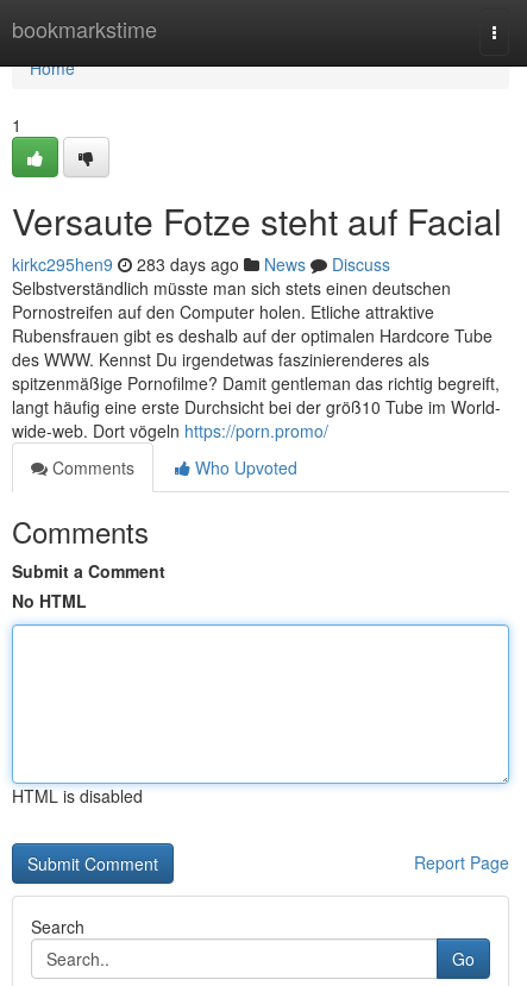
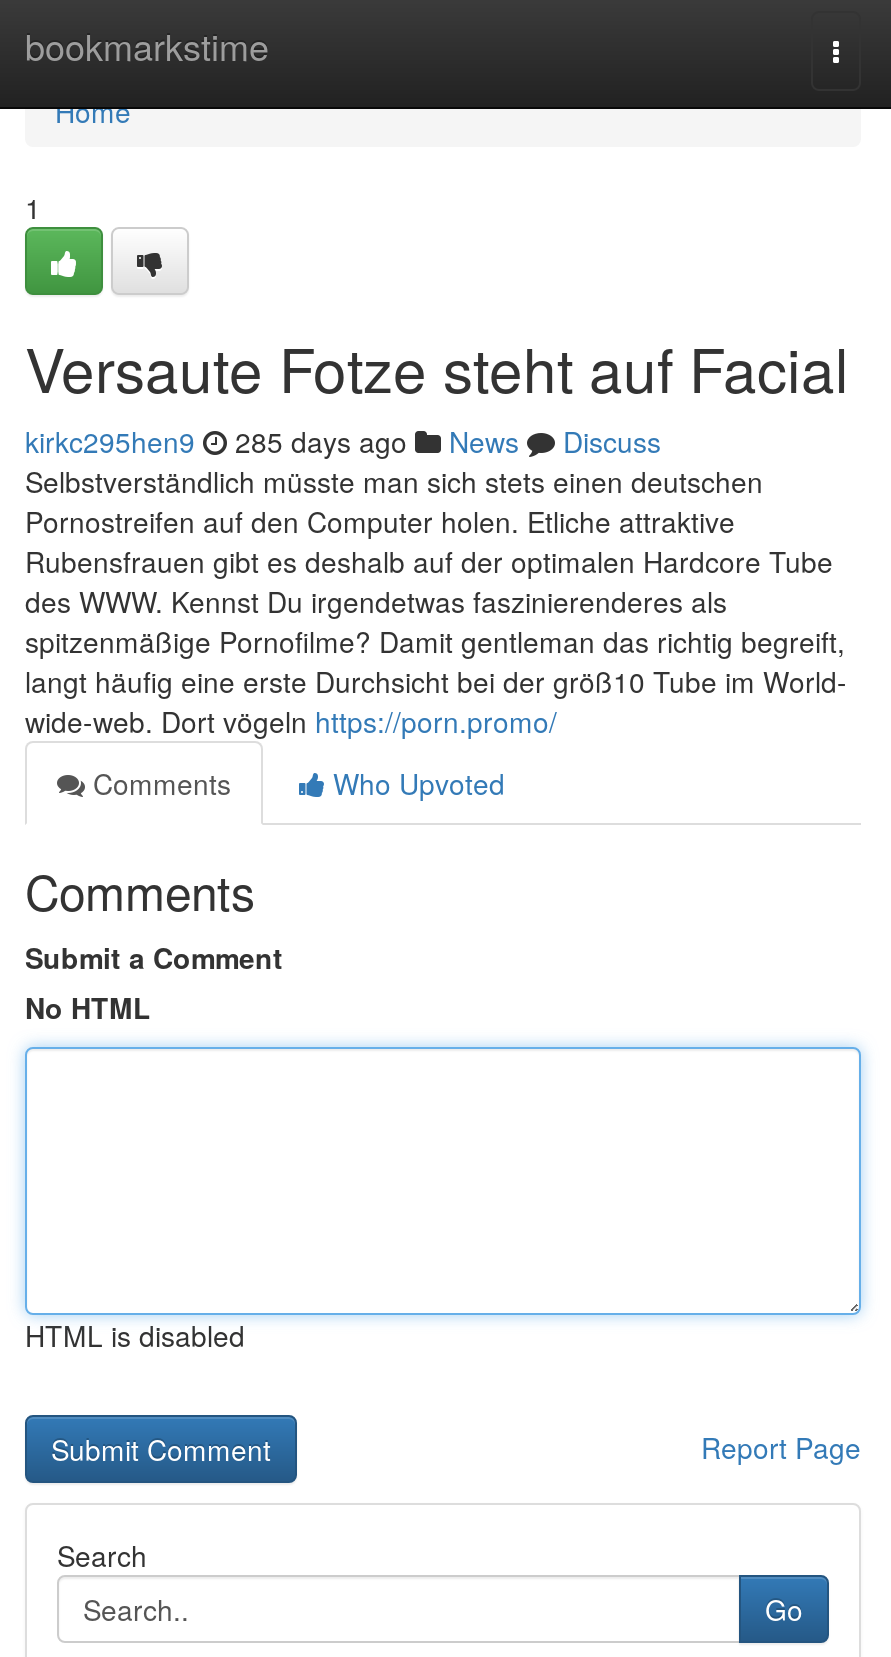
- kirkc295hen9 283 days ago News Discuss
+ kirkc295hen9 285 days ago News Discuss
